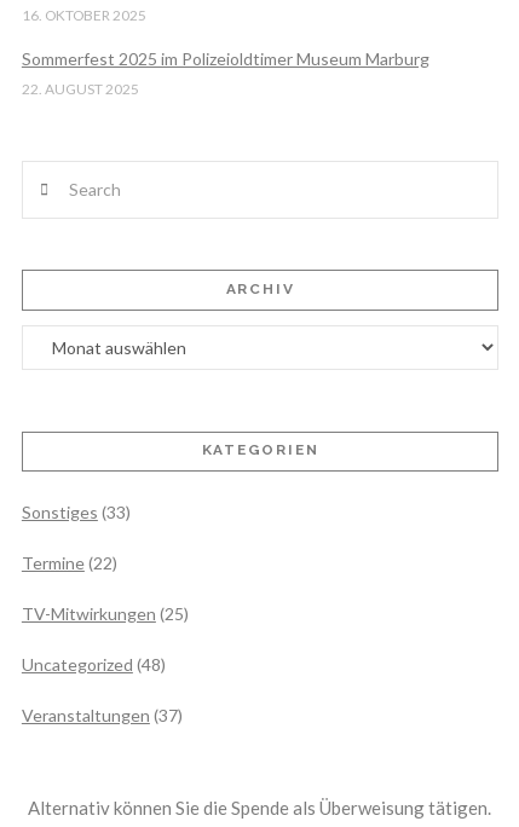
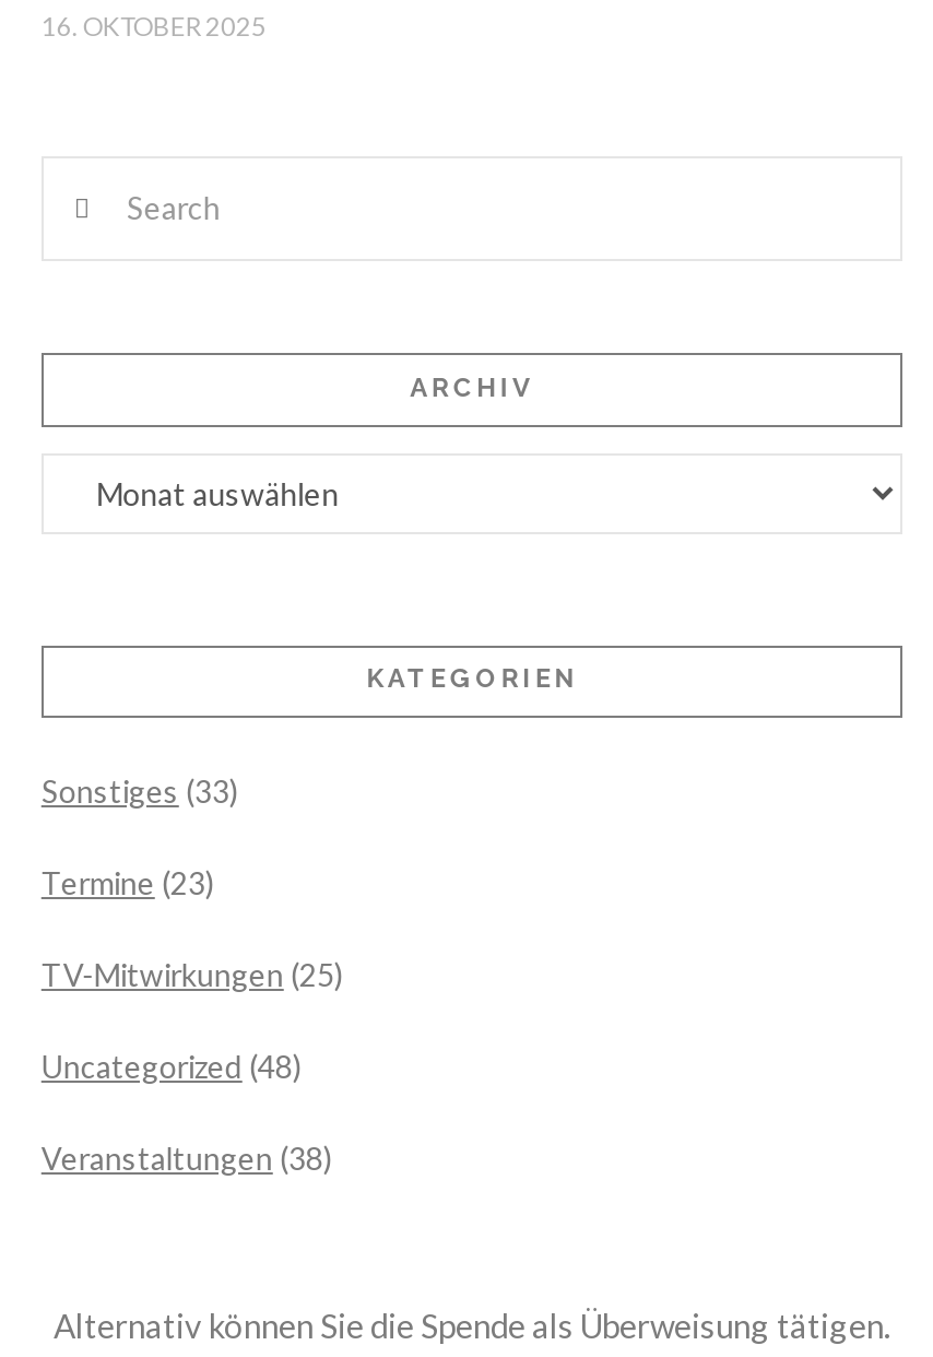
- Sommerfest 2025 im Polizeioldtimer Museum Marburg
- 22. AUGUST 2025

- Termine (22)
+ Termine (23)

- Veranstaltungen (37)
+ Veranstaltungen (38)
